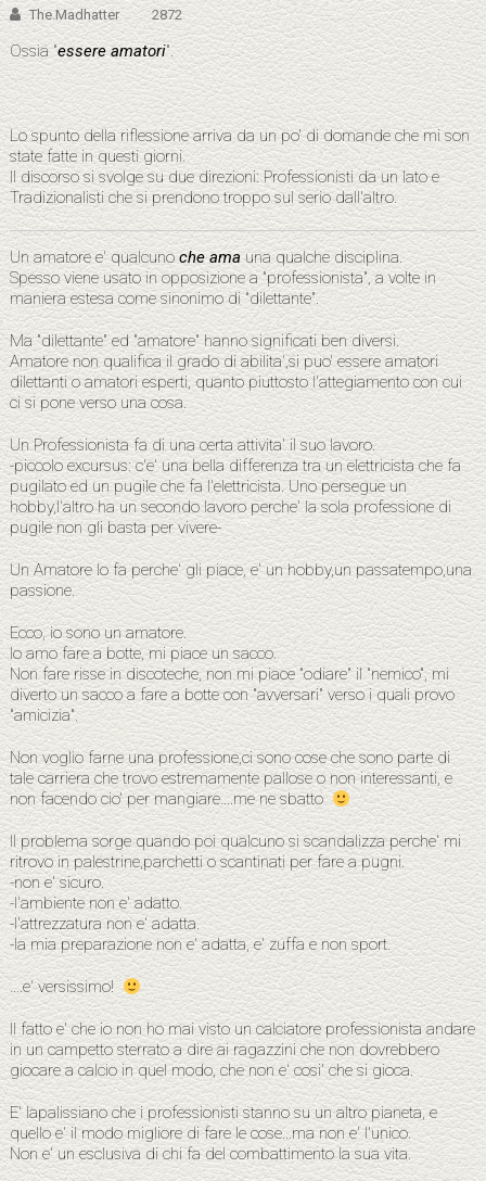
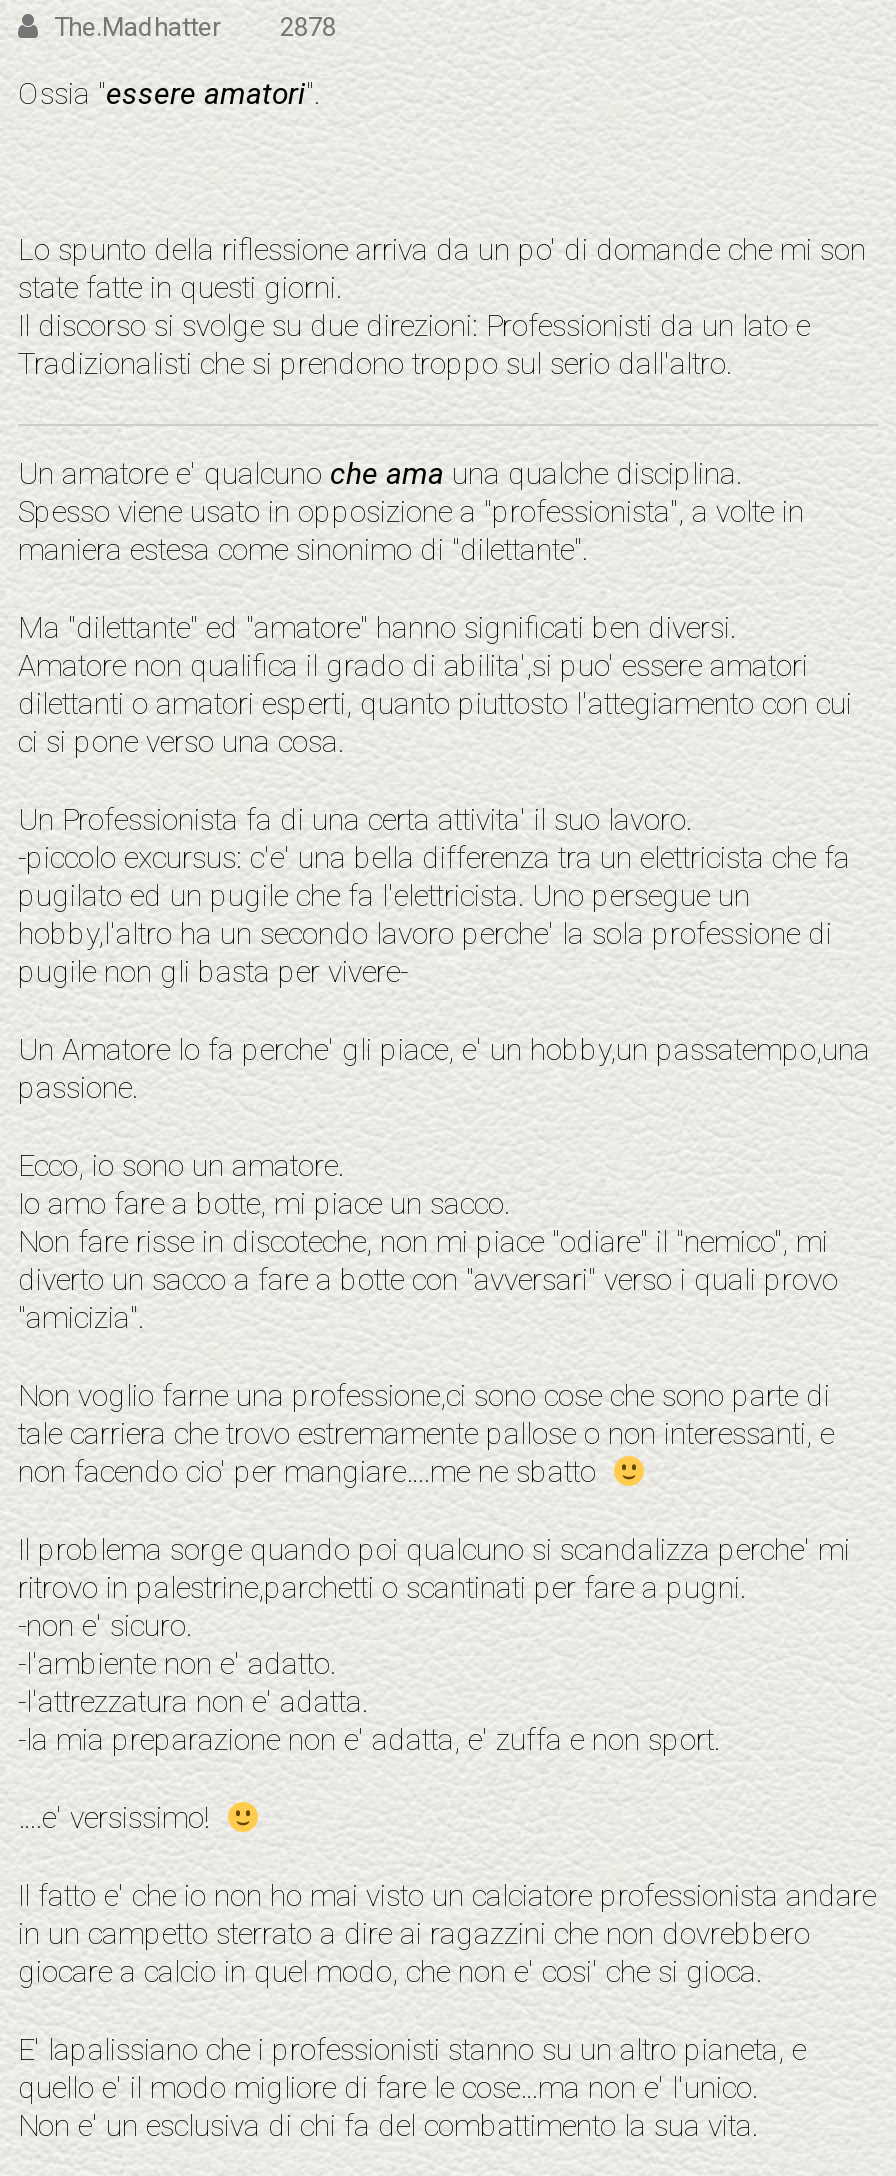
- The.Madhatter 2872
+ The.Madhatter 2878
